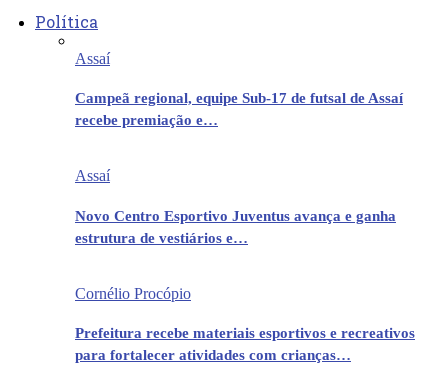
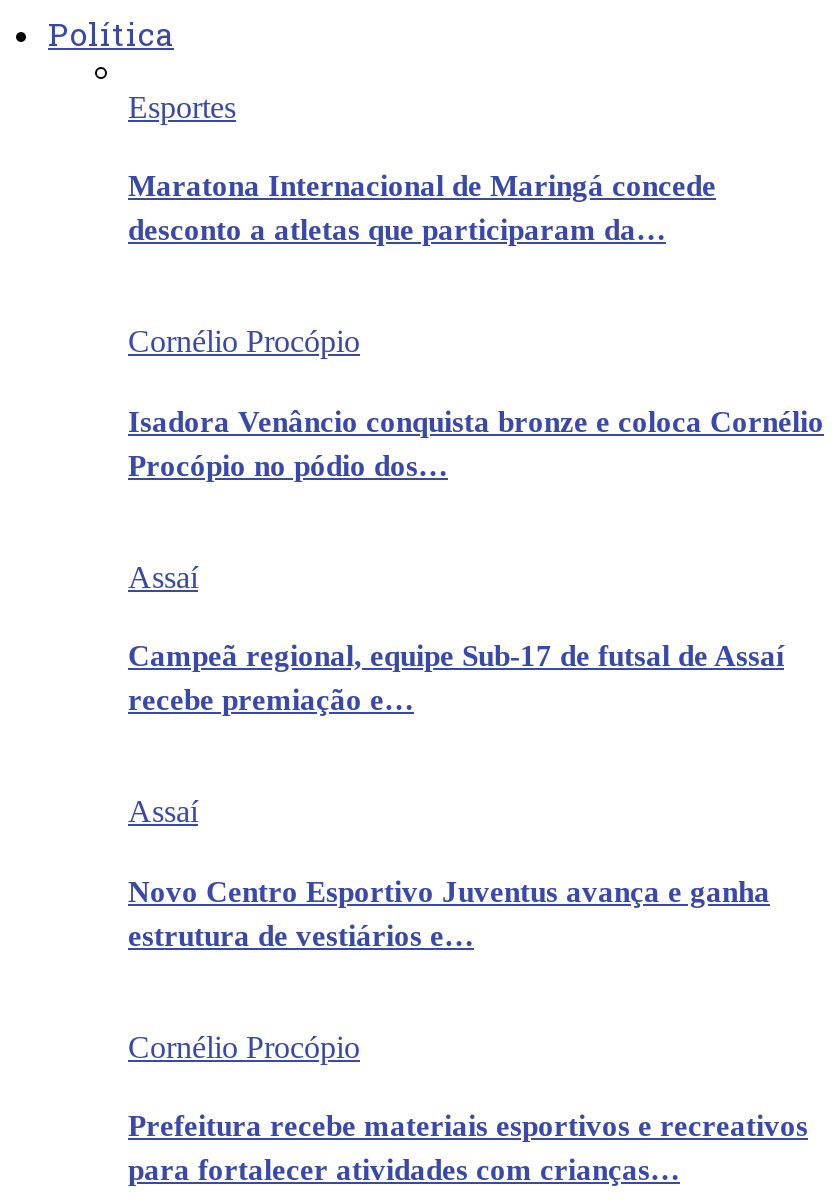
+ Esportes
+ Maratona Internacional de Maringá concede
+ desconto a atletas que participaram da…
+ Cornélio Procópio
+ Isadora Venâncio conquista bronze e coloca Cornélio
+ Procópio no pódio dos…
